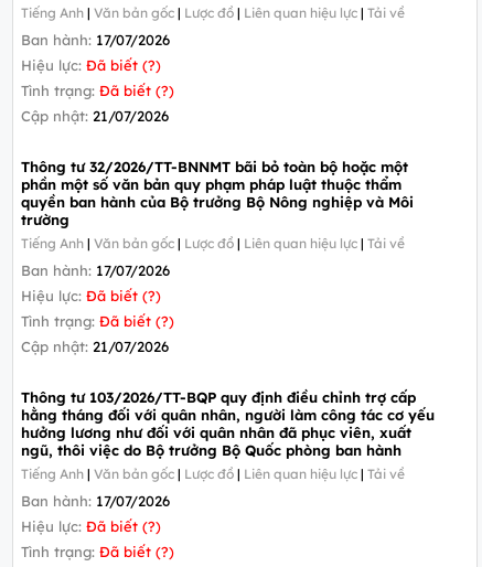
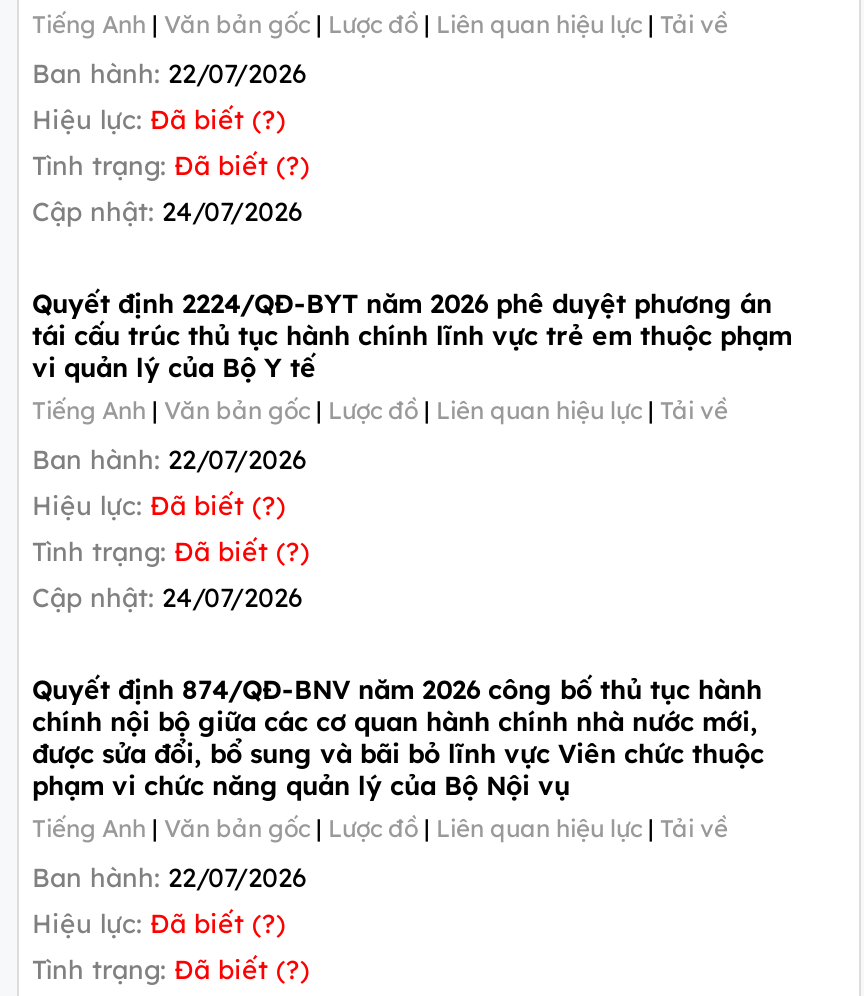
- Ban hành: 17/07/2026
+ Ban hành: 22/07/2026

- Cập nhật: 21/07/2026
+ Cập nhật: 24/07/2026

- Thông tư 32/2026/TT-BNNMT bãi bỏ toàn bộ hoặc một
- phần một số văn bản quy phạm pháp luật thuộc thẩm
- quyền ban hành của Bộ trưởng Bộ Nông nghiệp và Môi
- trường
+ Quyết định 2224/QĐ-BYT năm 2026 phê duyệt phương án
+ tái cấu trúc thủ tục hành chính lĩnh vực trẻ em thuộc phạm
+ vi quản lý của Bộ Y tế

- Ban hành: 17/07/2026
+ Ban hành: 22/07/2026

- Cập nhật: 21/07/2026
+ Cập nhật: 24/07/2026

- Thông tư 103/2026/TT-BQP quy định điều chỉnh trợ cấp
- hằng tháng đối với quân nhân, người làm công tác cơ yếu
- hưởng lương như đối với quân nhân đã phục viên, xuất
- ngũ, thôi việc do Bộ trưởng Bộ Quốc phòng ban hành
+ Quyết định 874/QĐ-BNV năm 2026 công bố thủ tục hành
+ chính nội bộ giữa các cơ quan hành chính nhà nước mới,
+ được sửa đổi, bổ sung và bãi bỏ lĩnh vực Viên chức thuộc
+ phạm vi chức năng quản lý của Bộ Nội vụ

- Ban hành: 17/07/2026
+ Ban hành: 22/07/2026
